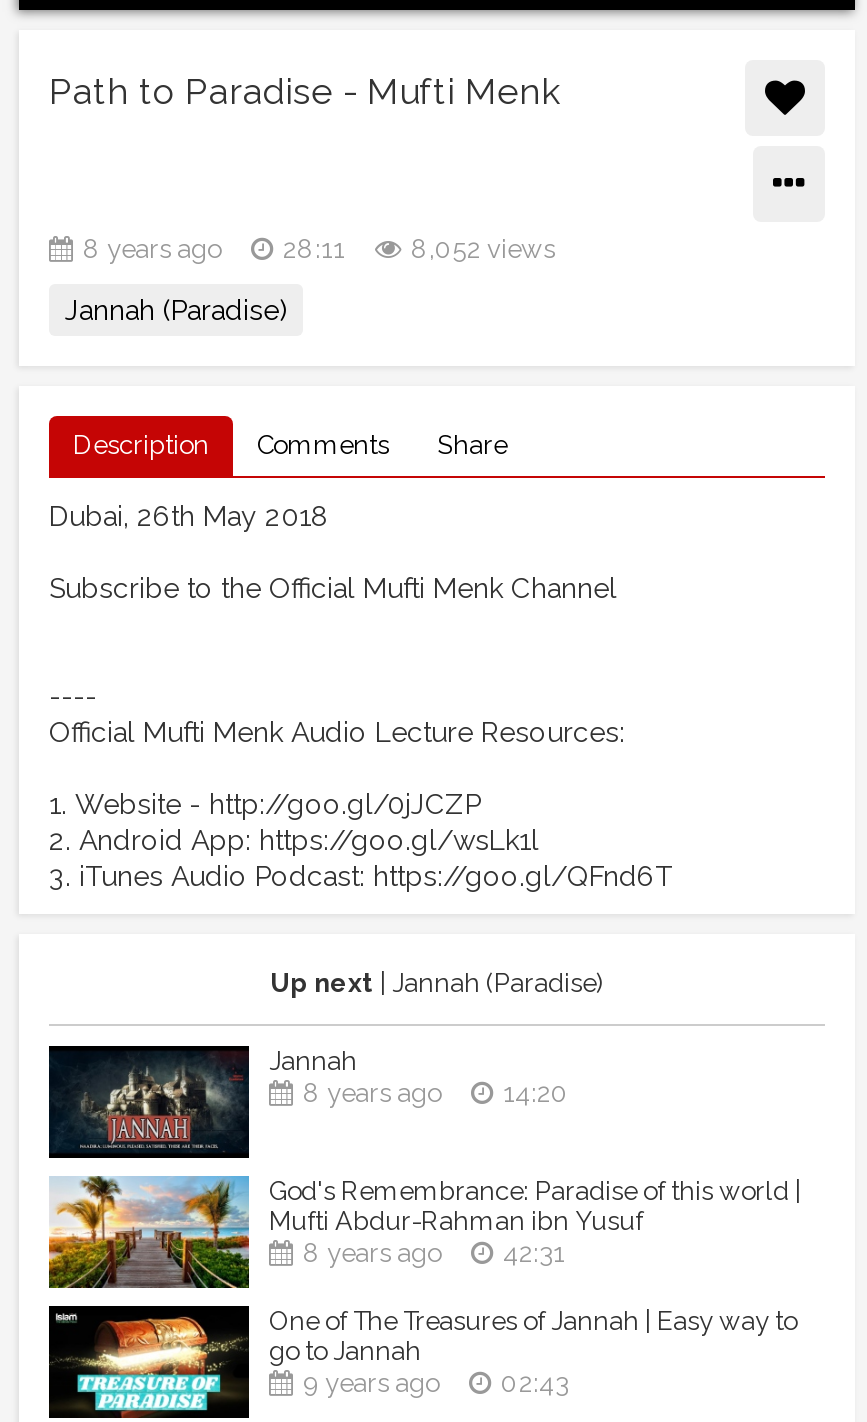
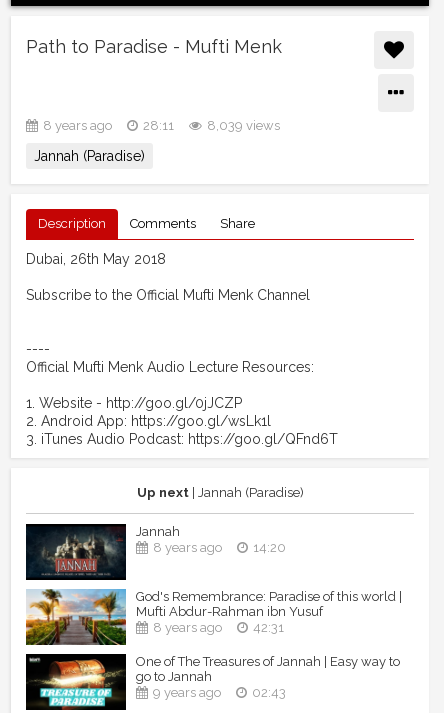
- 8,052 views
+ 8,039 views
